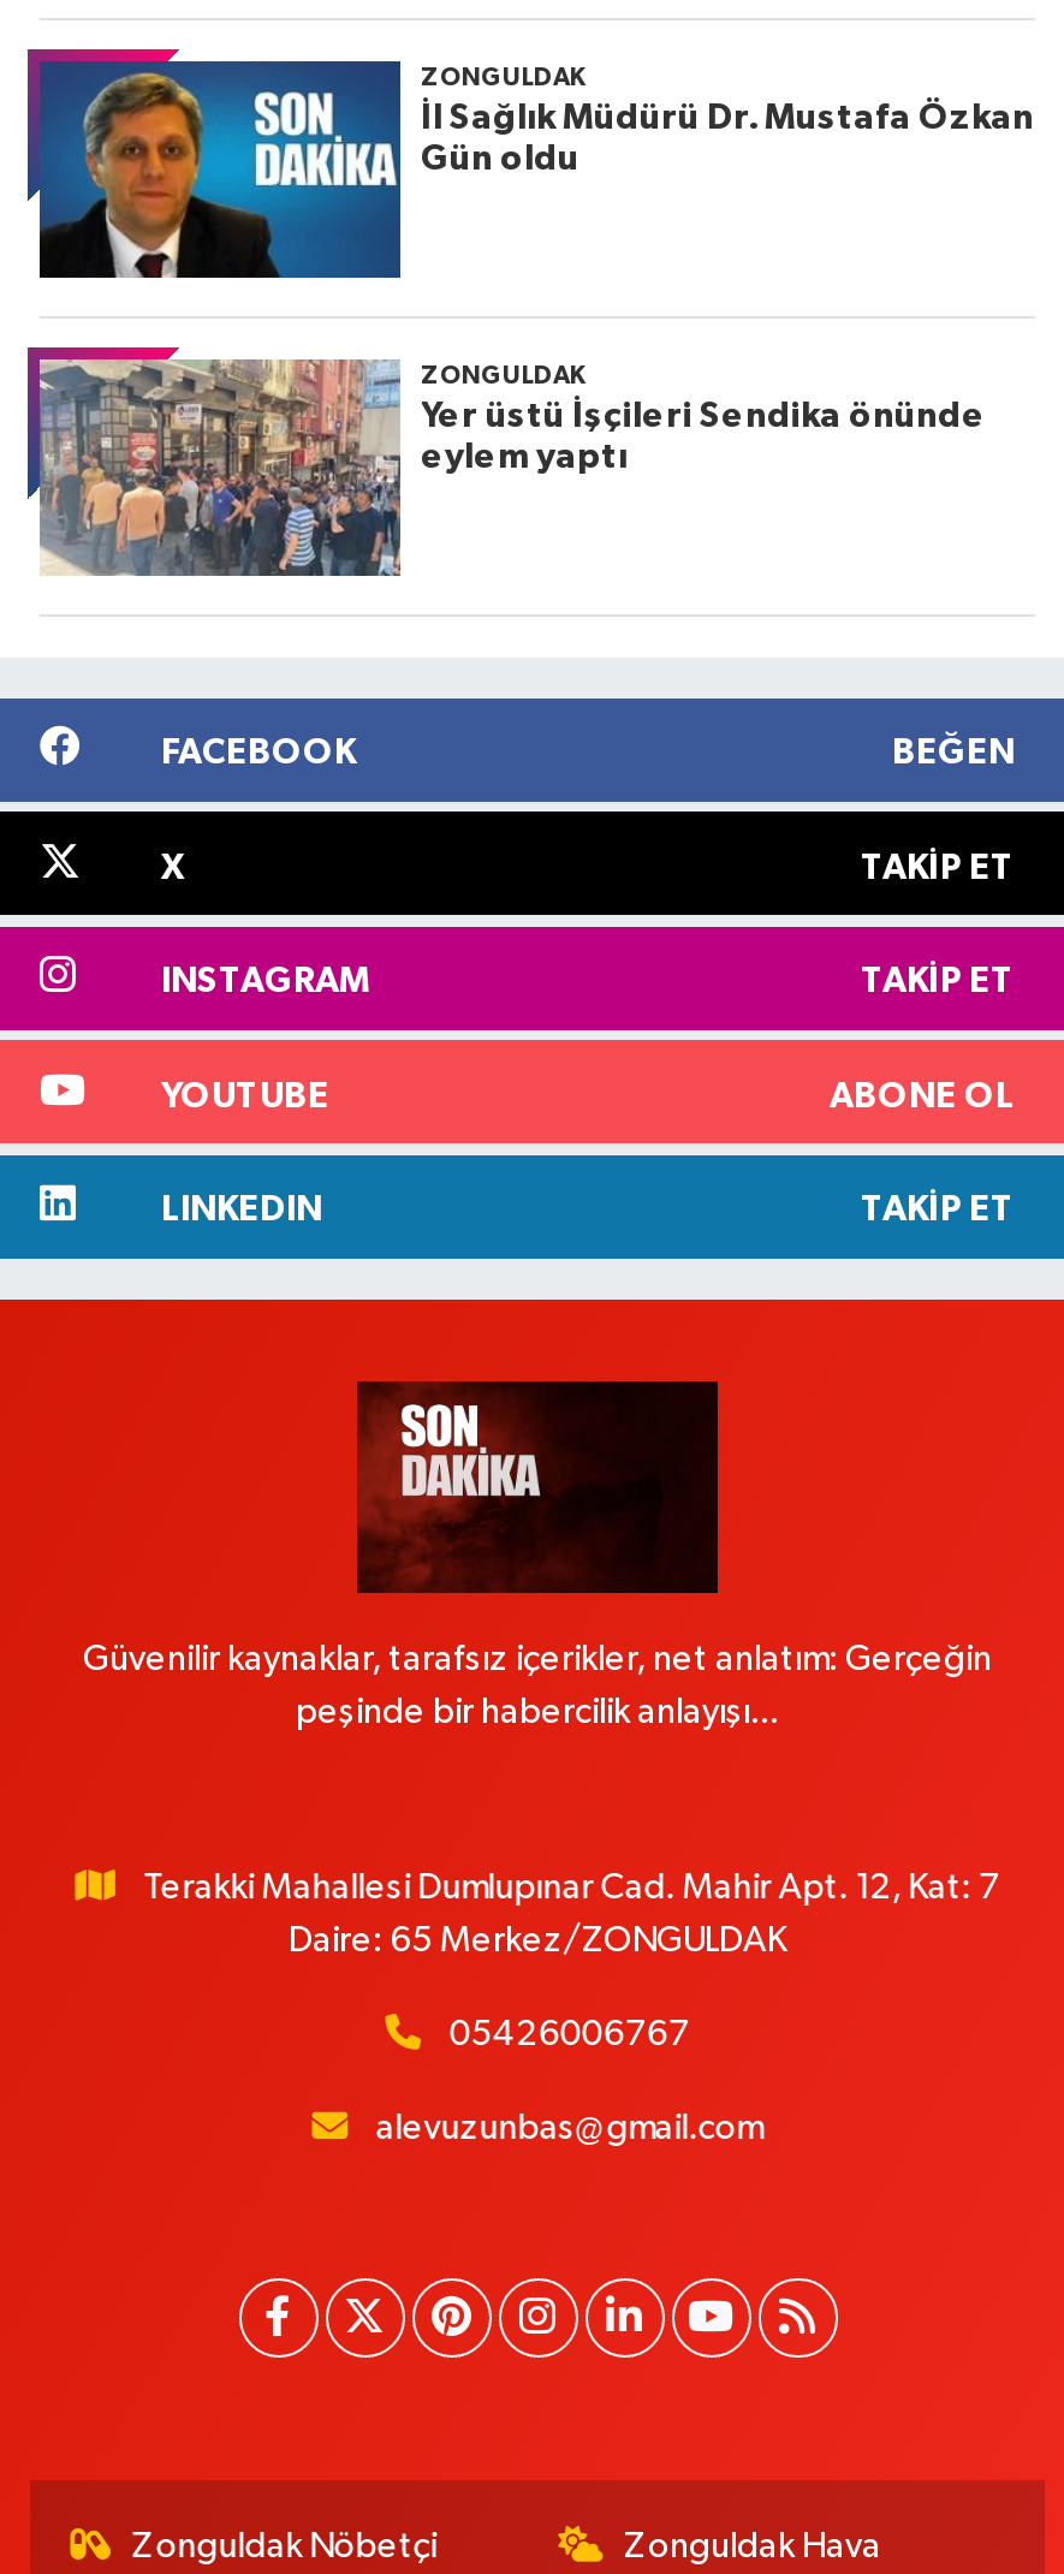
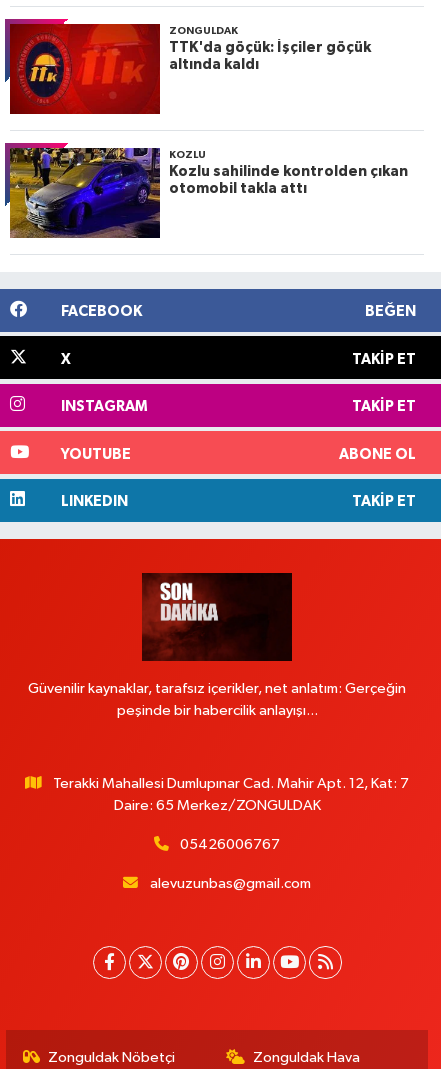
- [image]
- İl Sağlık Müdürü Dr. Mustafa Özkan
- Gün oldu
+ [image]
+ TTK'da göçük: İşçiler göçük
+ altında kaldı

- [image]
- ZONGULDAK
- Yer üstü İşçileri Sendika önünde
- eylem yaptı
+ [image]
+ KOZLU
+ Kozlu sahilinde kontrolden çıkan
+ otomobil takla attı
